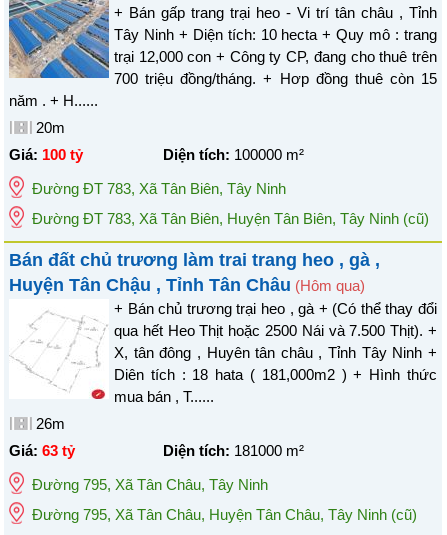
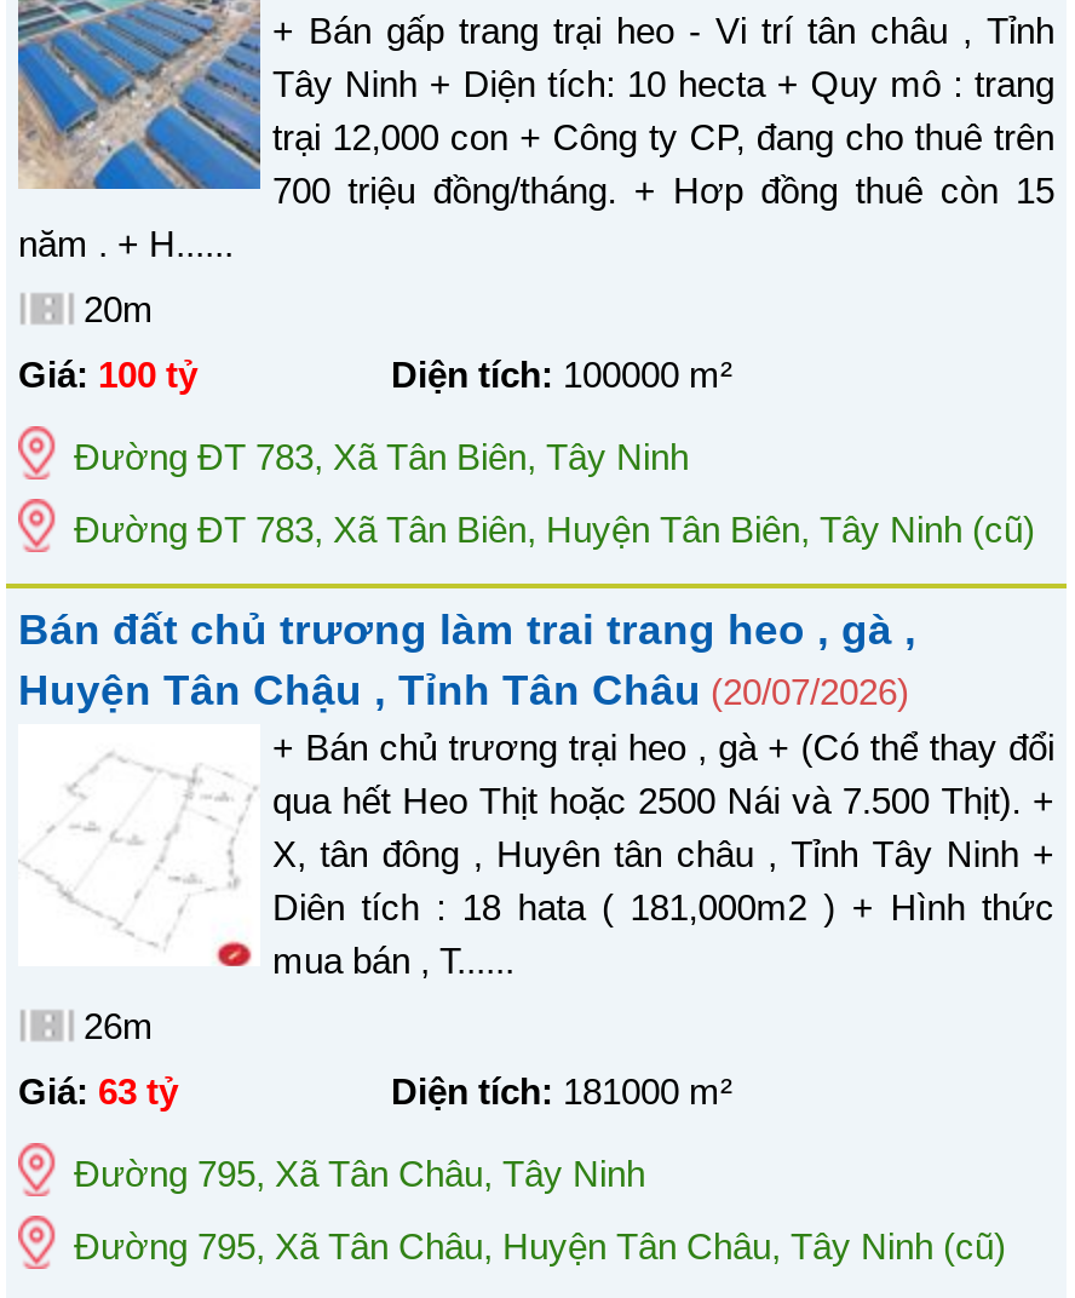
- Huyện Tân Chậu , Tỉnh Tân Châu (Hôm qua)
+ Huyện Tân Chậu , Tỉnh Tân Châu (20/07/2026)
